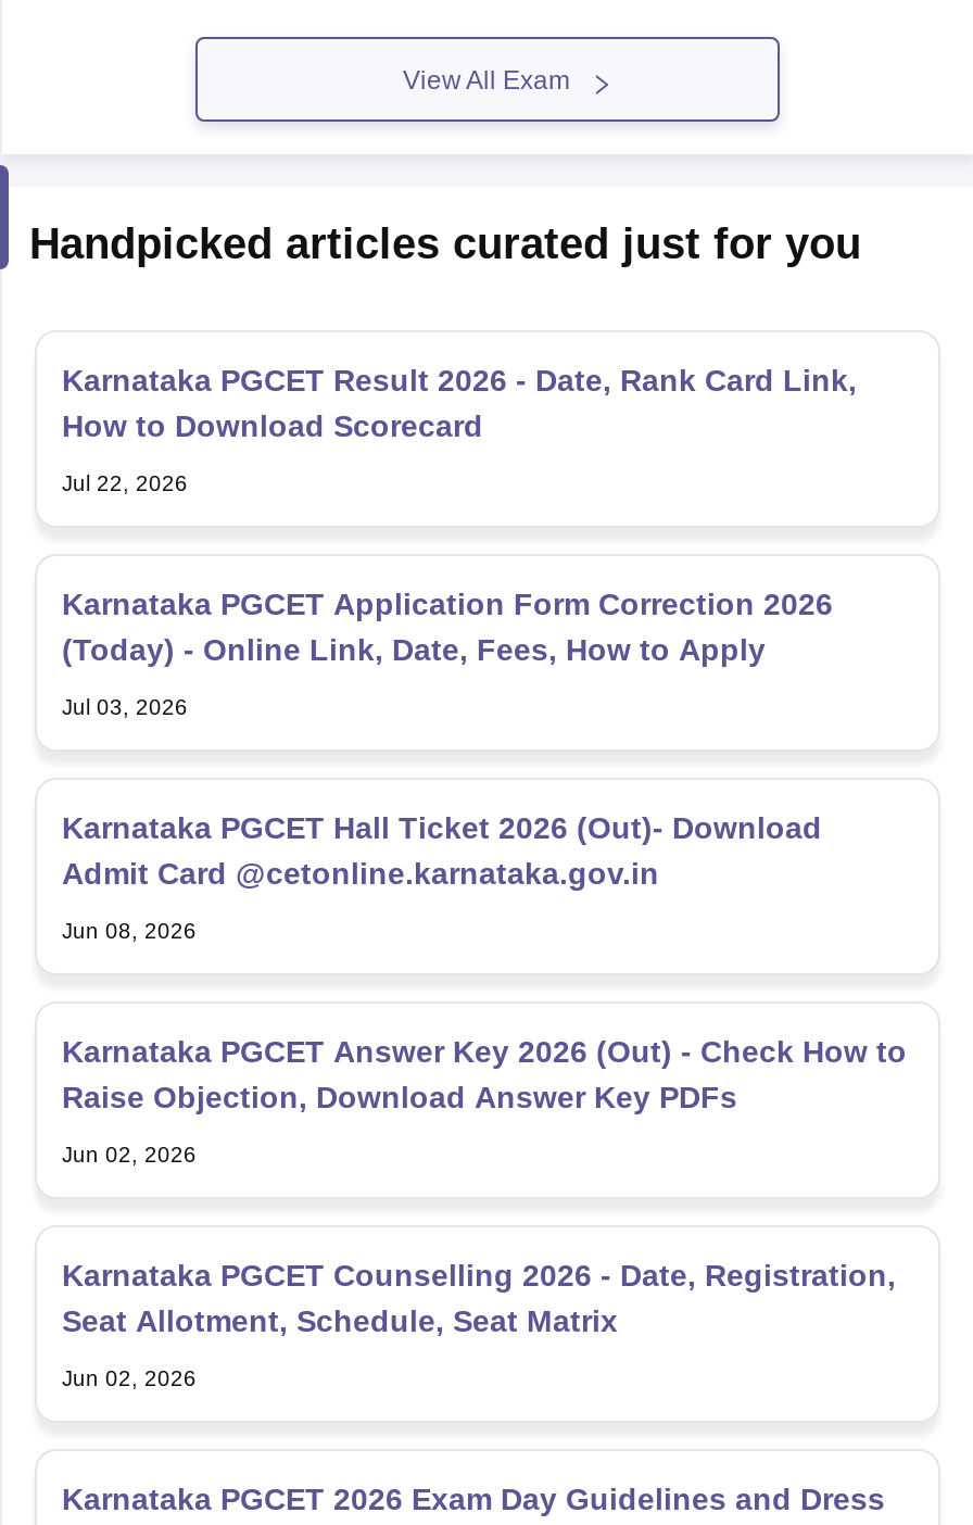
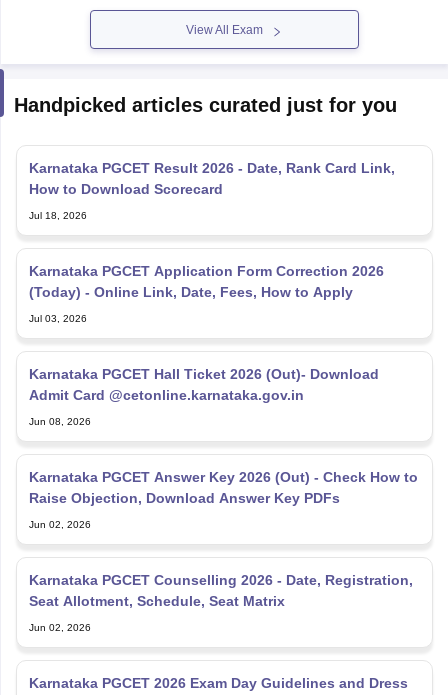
- Jul 22, 2026
+ Jul 18, 2026
